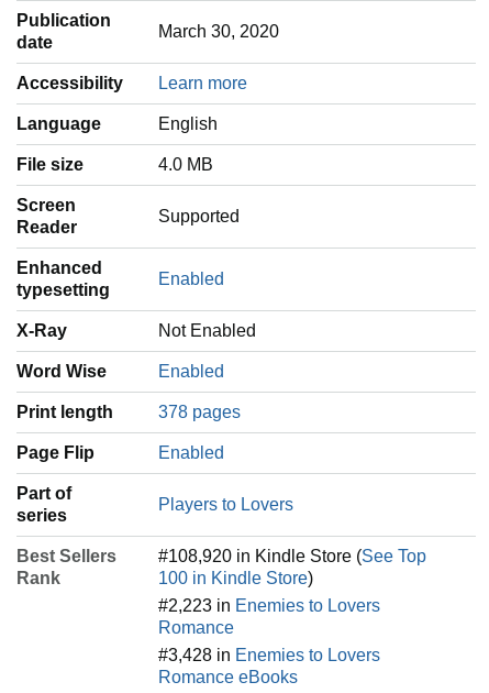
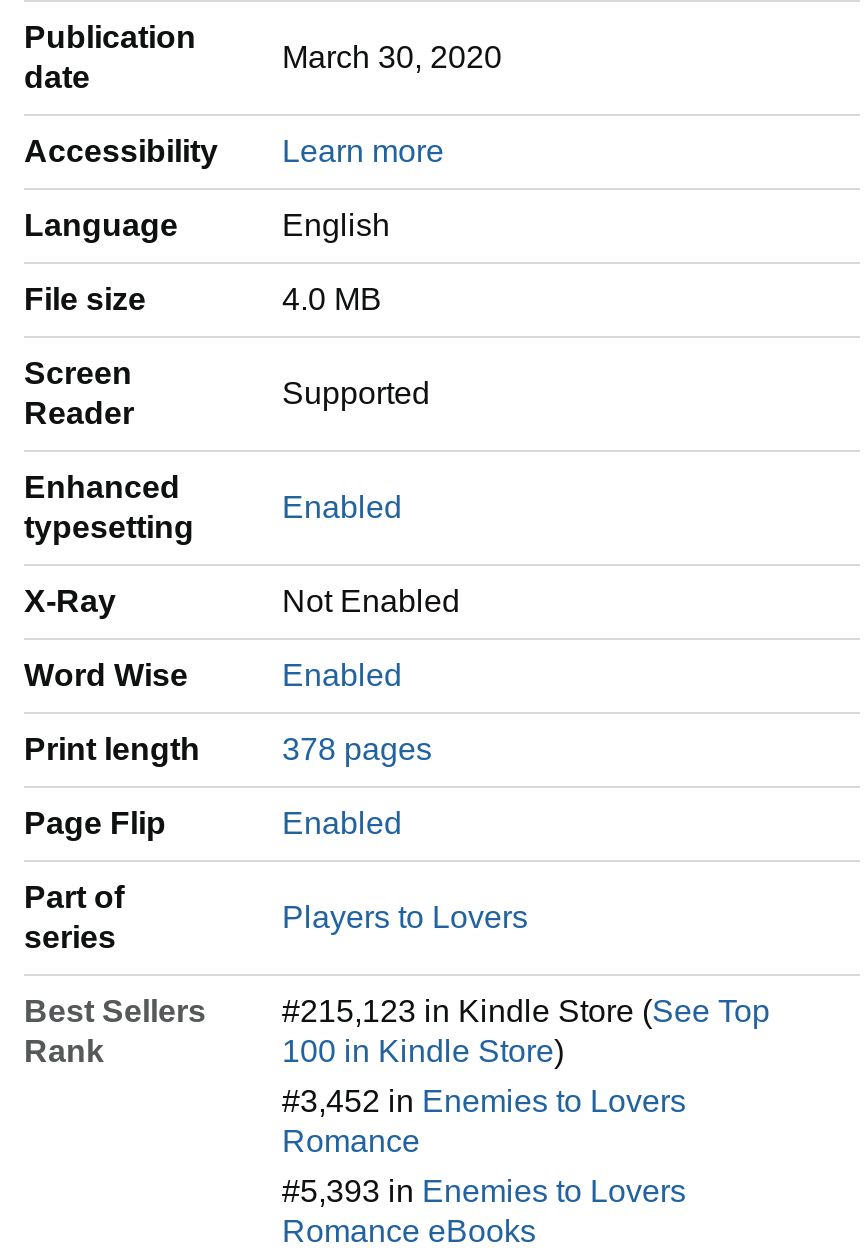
- #108,920 in Kindle Store (See Top
+ #215,123 in Kindle Store (See Top

- #2,223 in Enemies to Lovers
+ #3,452 in Enemies to Lovers

- #3,428 in Enemies to Lovers
+ #5,393 in Enemies to Lovers
